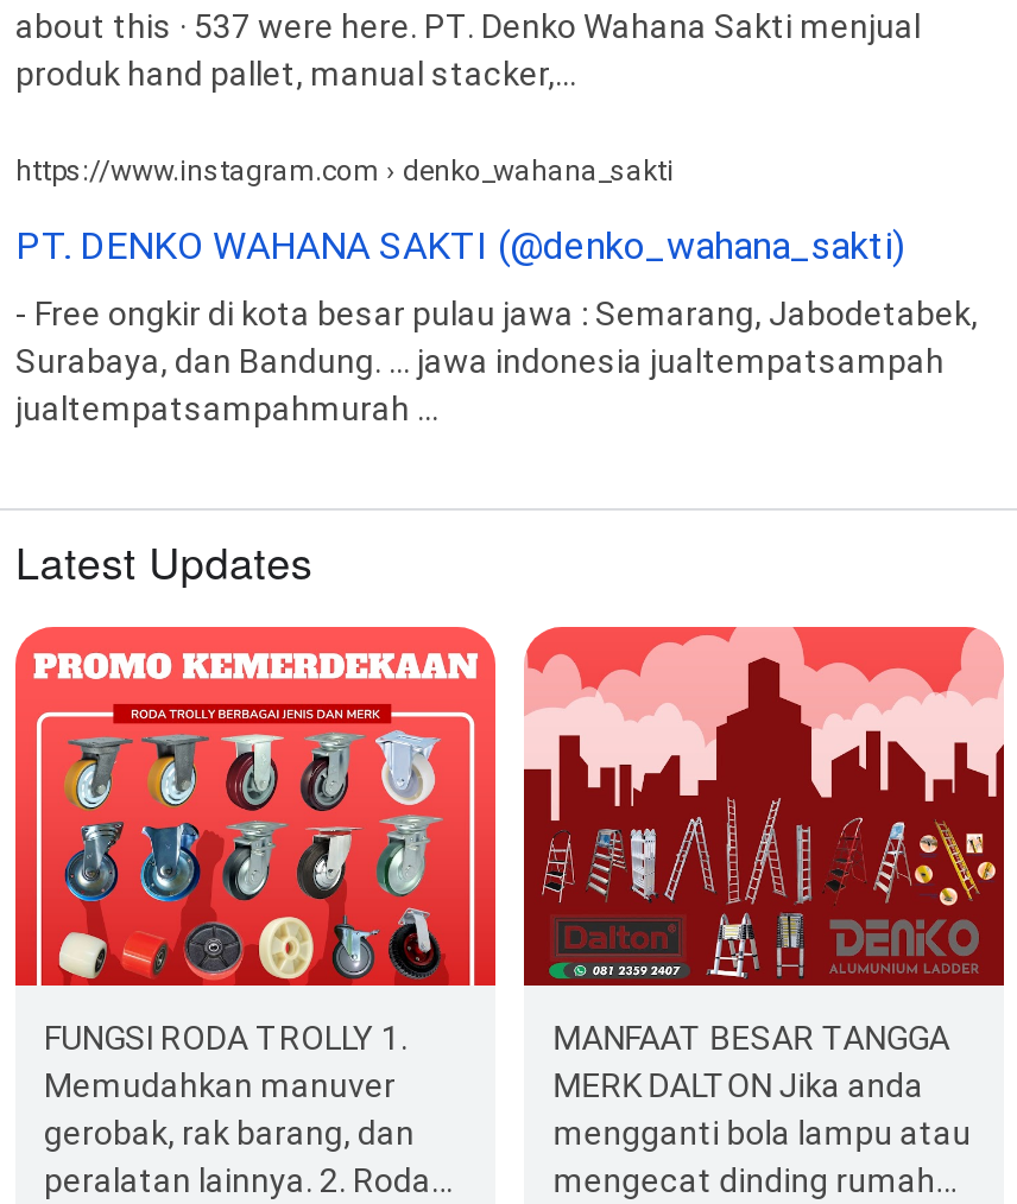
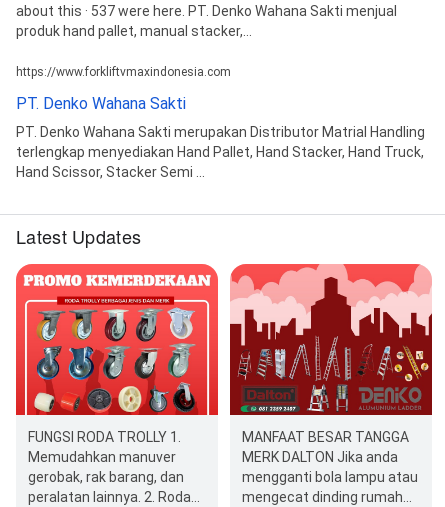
- https://www.instagram.com › denko_wahana_sakti
+ https://www.forkliftvmaxindonesia.com

- PT. DENKO WAHANA SAKTI (@denko_wahana_sakti)
+ PT. Denko Wahana Sakti

- - Free ongkir di kota besar pulau jawa : Semarang, Jabodetabek,
- Surabaya, dan Bandung. ... jawa indonesia jualtempatsampah
- jualtempatsampahmurah ...
+ PT. Denko Wahana Sakti merupakan Distributor Matrial Handling
+ terlengkap menyediakan Hand Pallet, Hand Stacker, Hand Truck,
+ Hand Scissor, Stacker Semi ...
